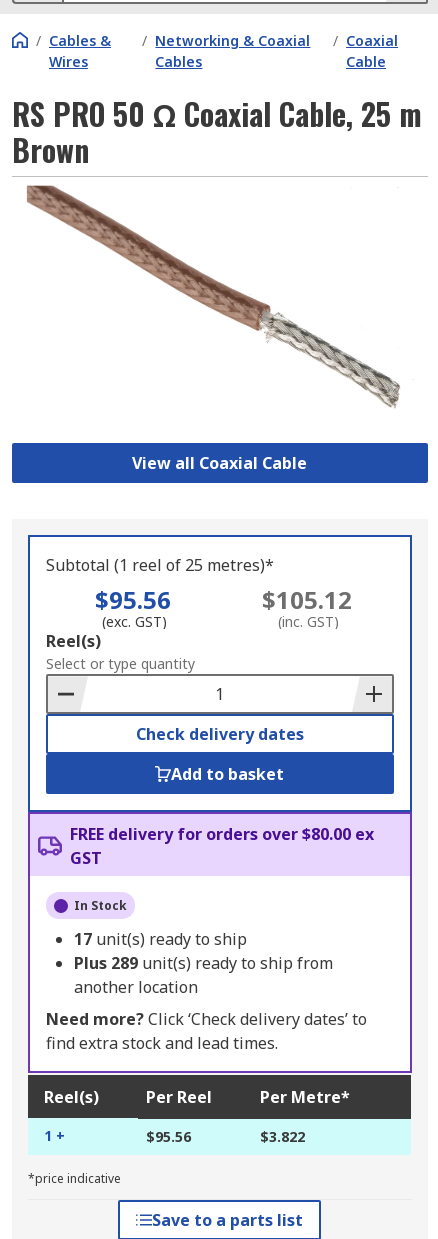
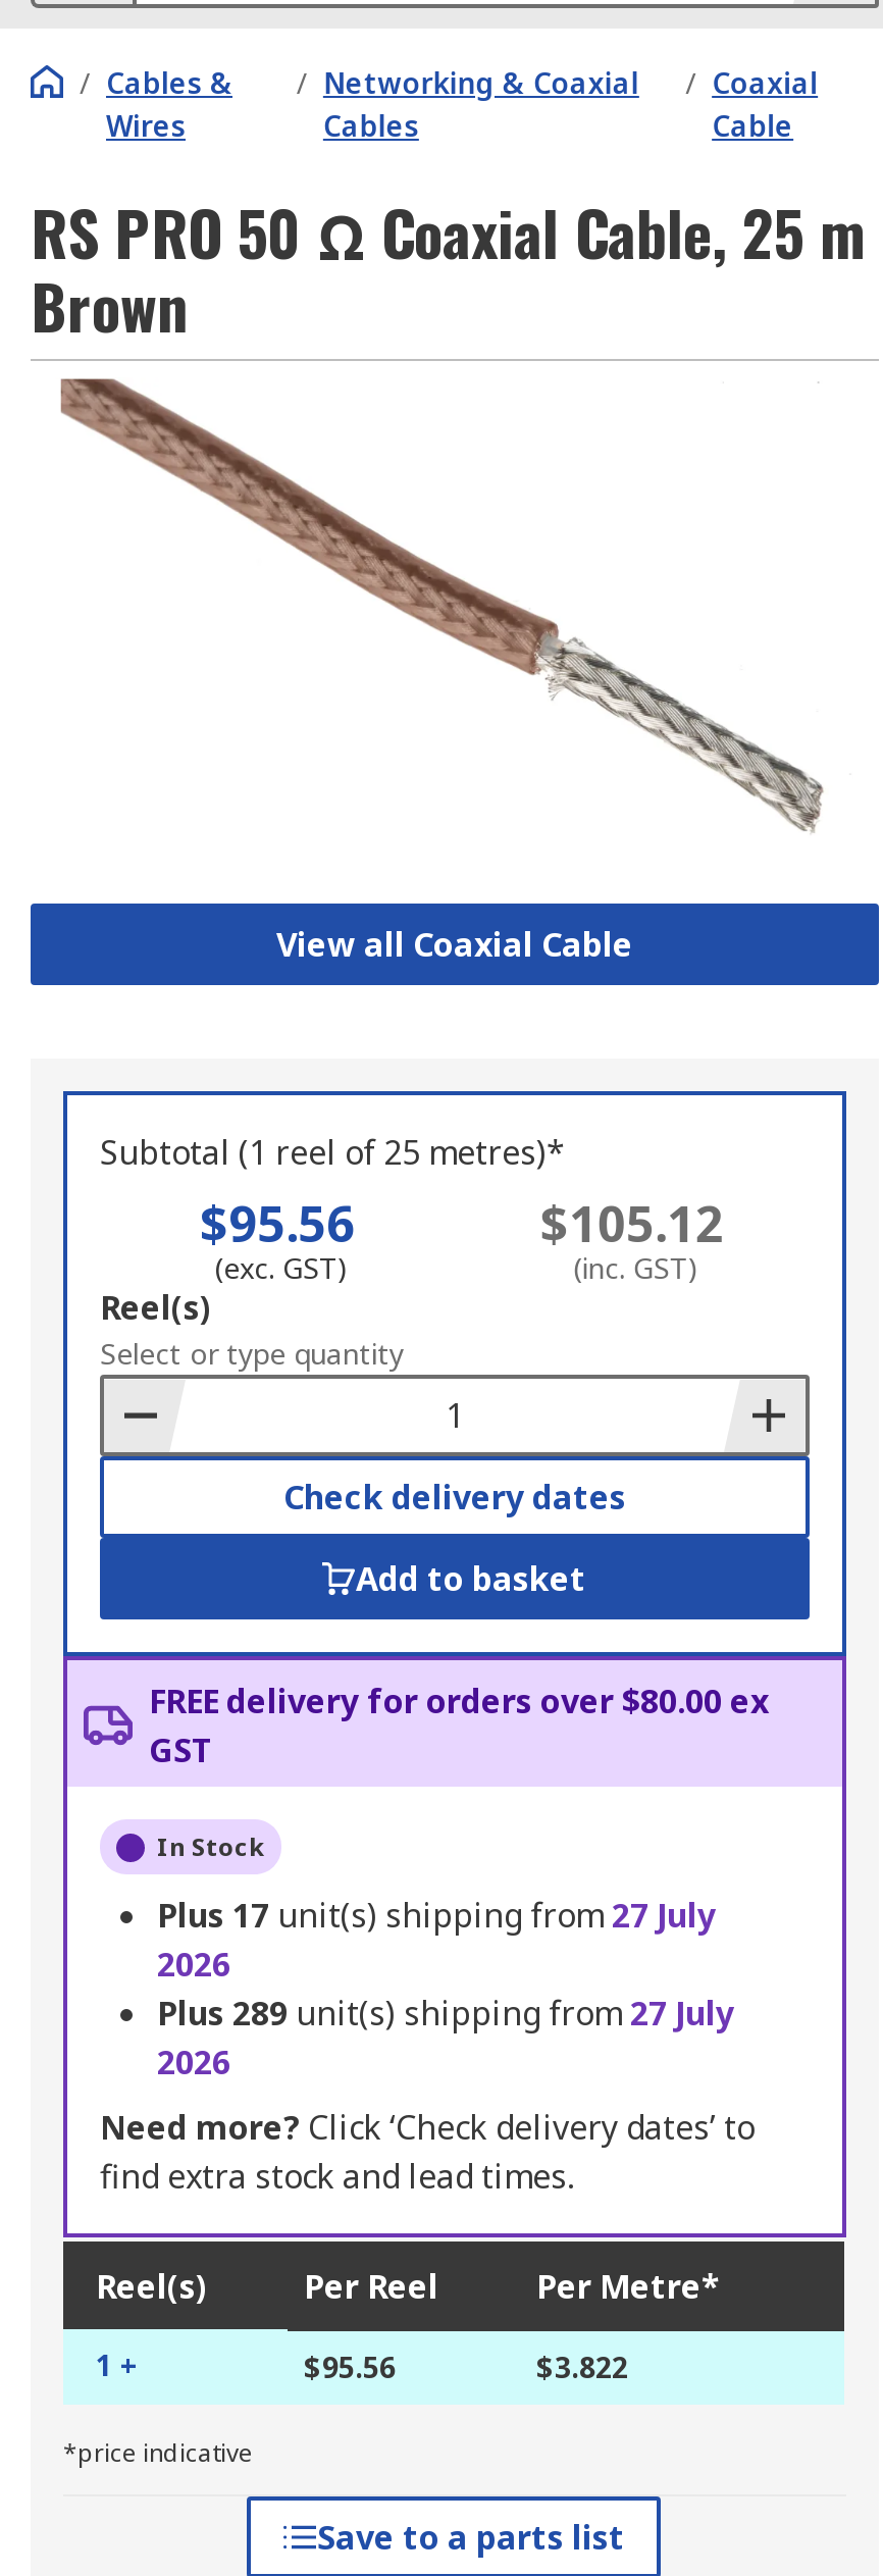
- 17 unit(s) ready to ship
- Plus 289 unit(s) ready to ship from
- another location
+ Plus 17 unit(s) shipping from 27 July
+ 2026
+ Plus 289 unit(s) shipping from 27 July
+ 2026
